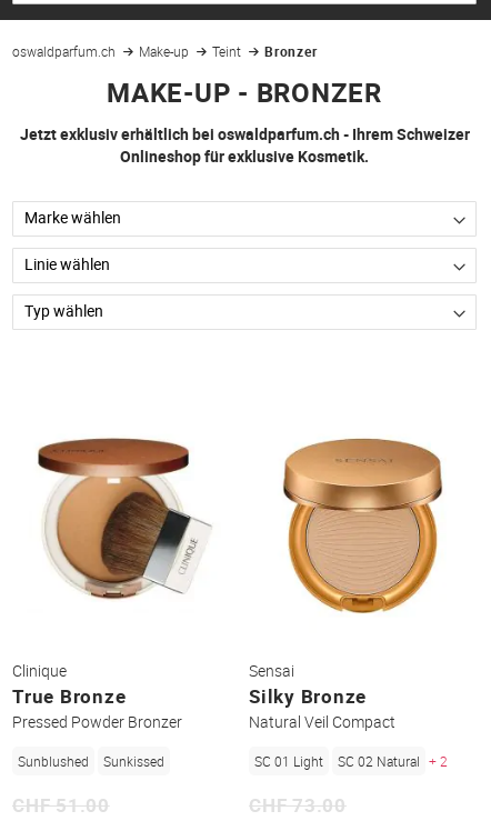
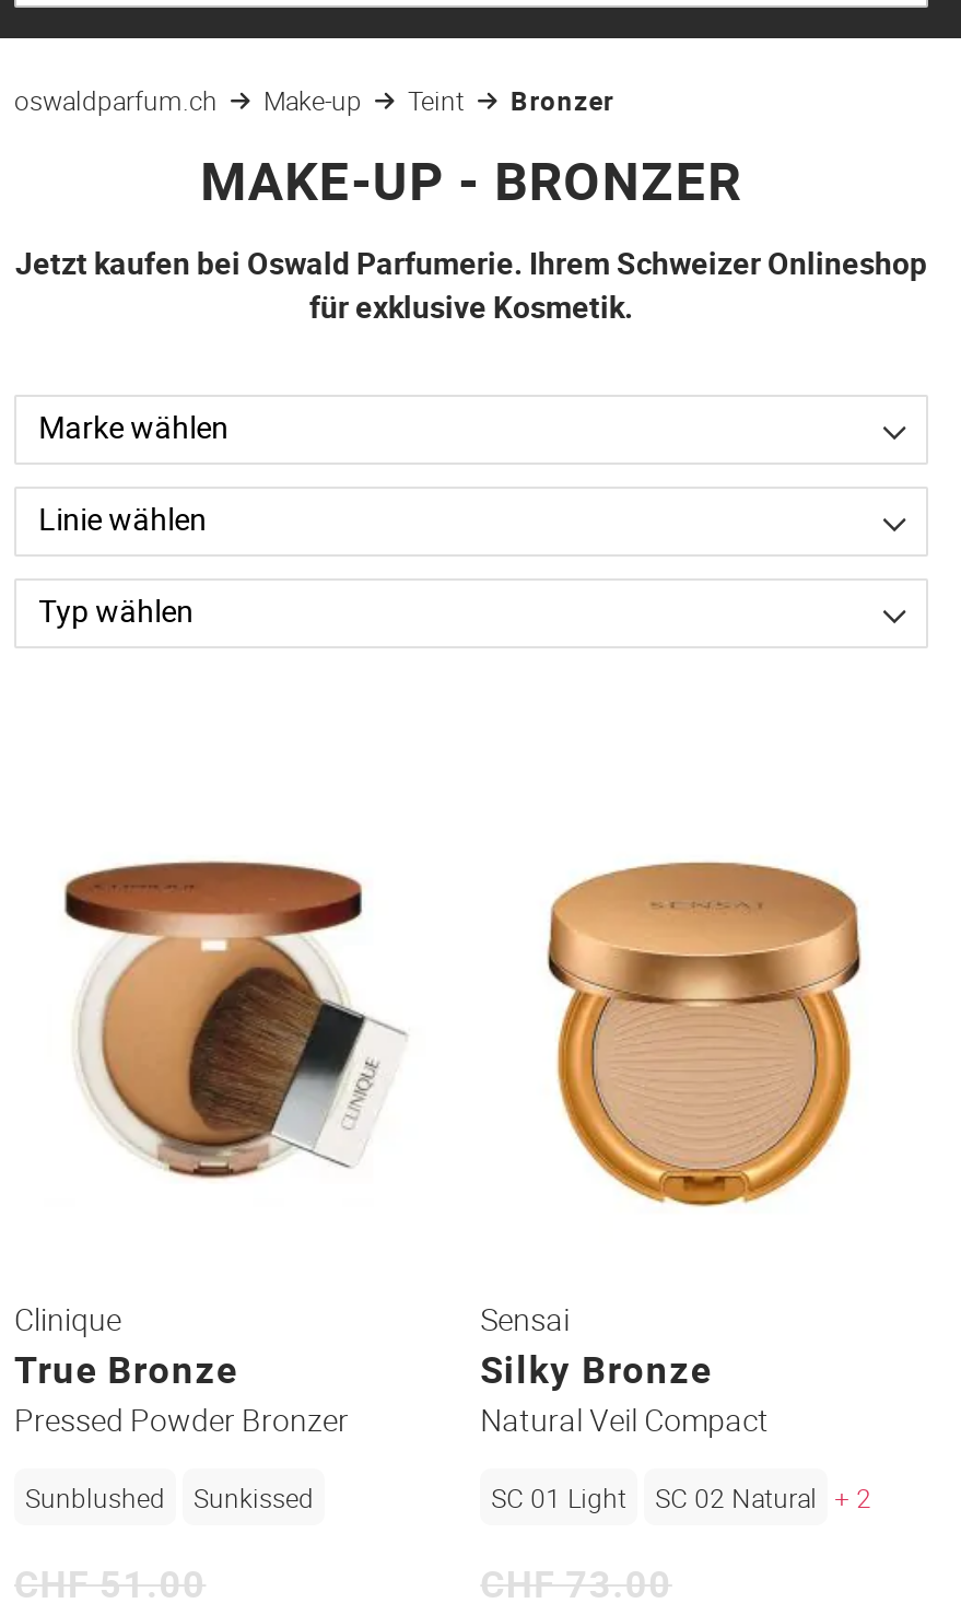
- Jetzt exklusiv erhältlich bei oswaldparfum.ch - Ihrem Schweizer
- Onlineshop für exklusive Kosmetik.
+ Jetzt kaufen bei Oswald Parfumerie. Ihrem Schweizer Onlineshop
+ für exklusive Kosmetik.
